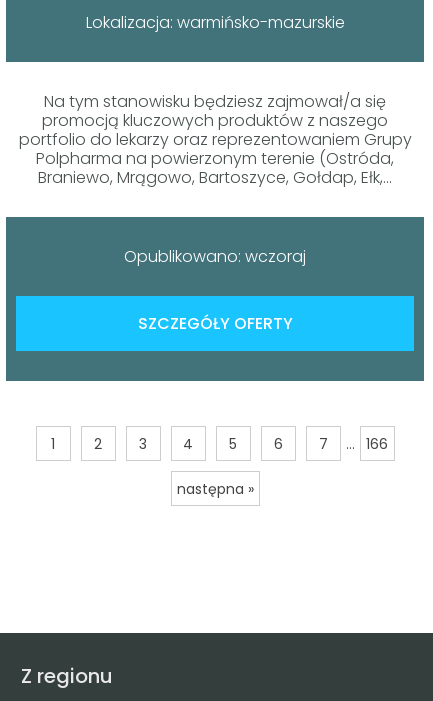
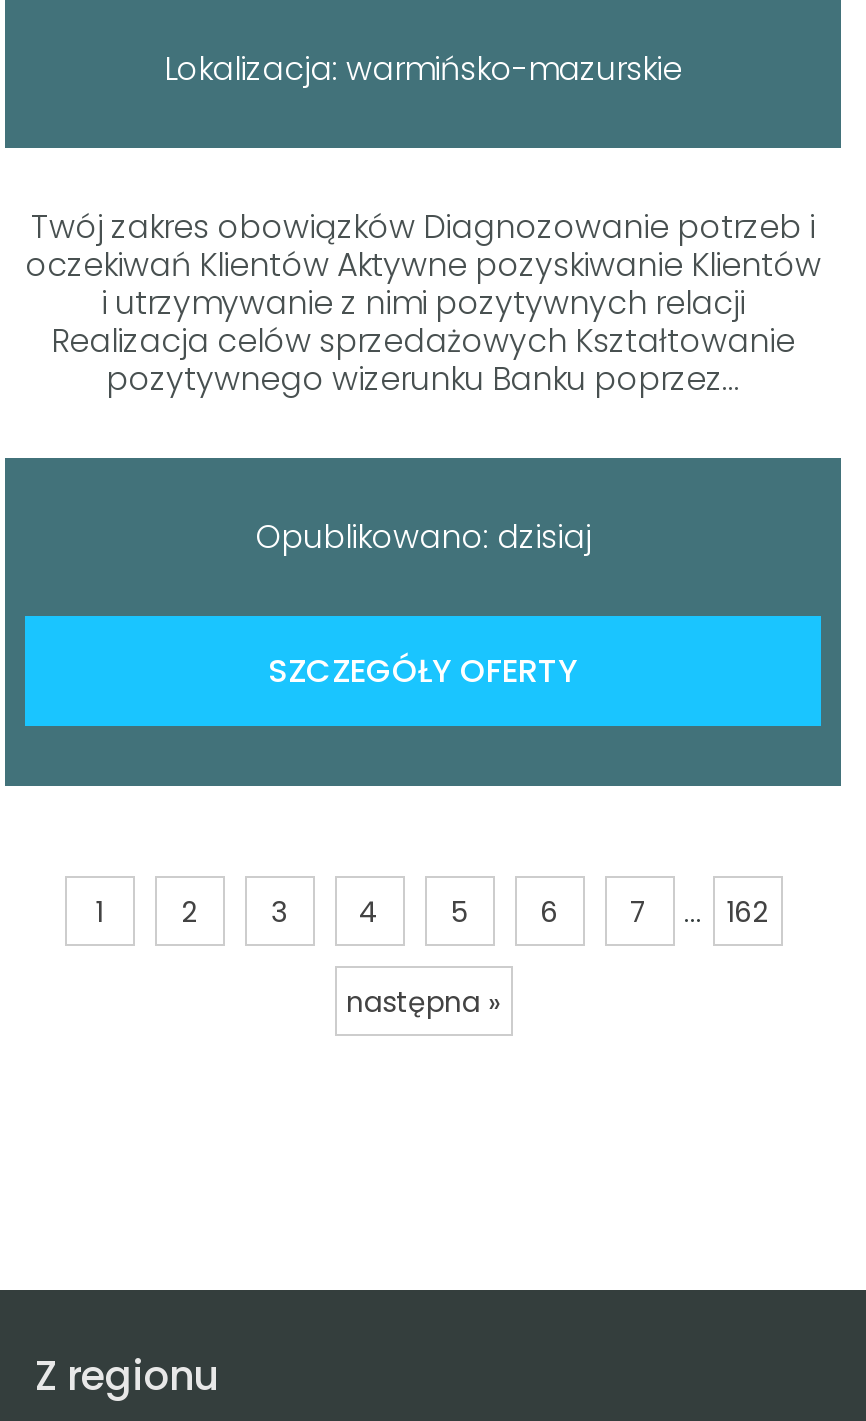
- Na tym stanowisku będziesz zajmował/a się
- promocją kluczowych produktów z naszego
- portfolio do lekarzy oraz reprezentowaniem Grupy
- Polpharma na powierzonym terenie (Ostróda,
- Braniewo, Mrągowo, Bartoszyce, Gołdap, Ełk,...
+ Twój zakres obowiązków Diagnozowanie potrzeb i
+ oczekiwań Klientów Aktywne pozyskiwanie Klientów
+ i utrzymywanie z nimi pozytywnych relacji
+ Realizacja celów sprzedażowych Kształtowanie
+ pozytywnego wizerunku Banku poprzez...

- Opublikowano: wczoraj
+ Opublikowano: dzisiaj

- 1 2 3 4 5 6 7 ... 166
+ 1 2 3 4 5 6 7 ... 162
